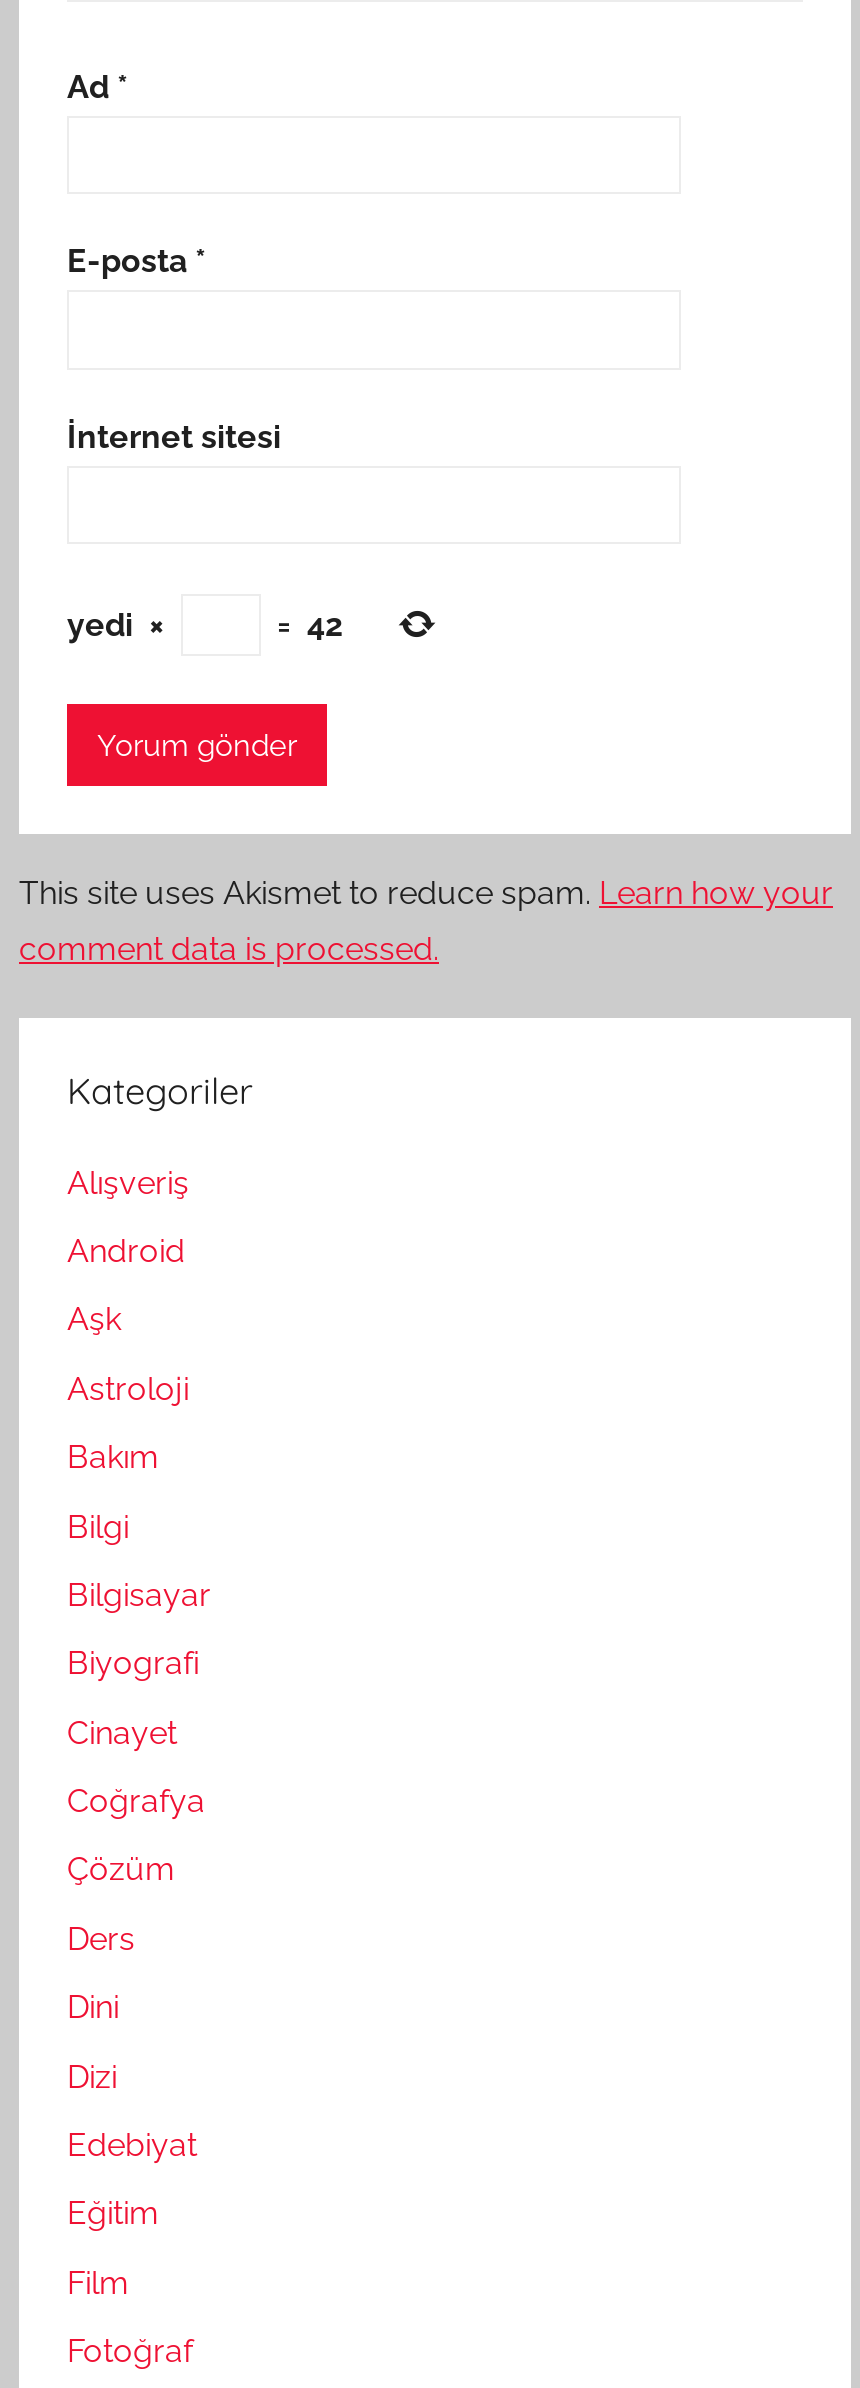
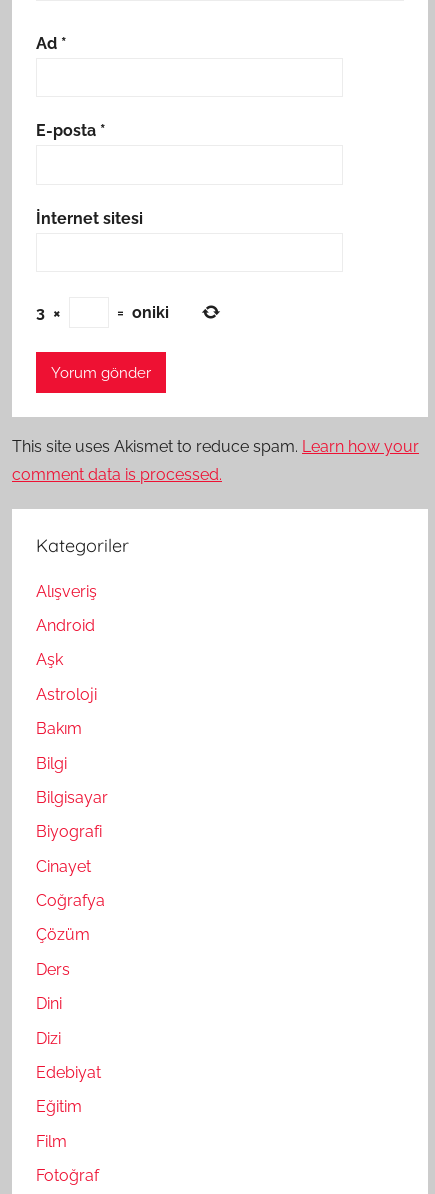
- yedi ×
- = 42
+ 3 ×
+ = oniki
